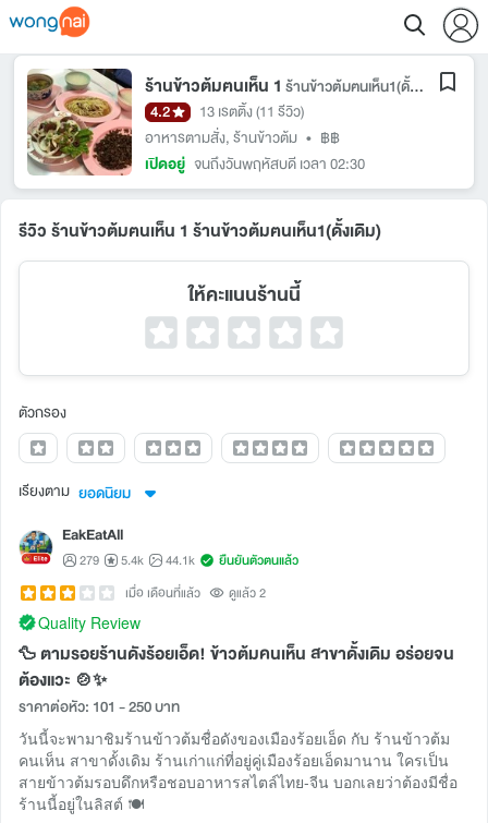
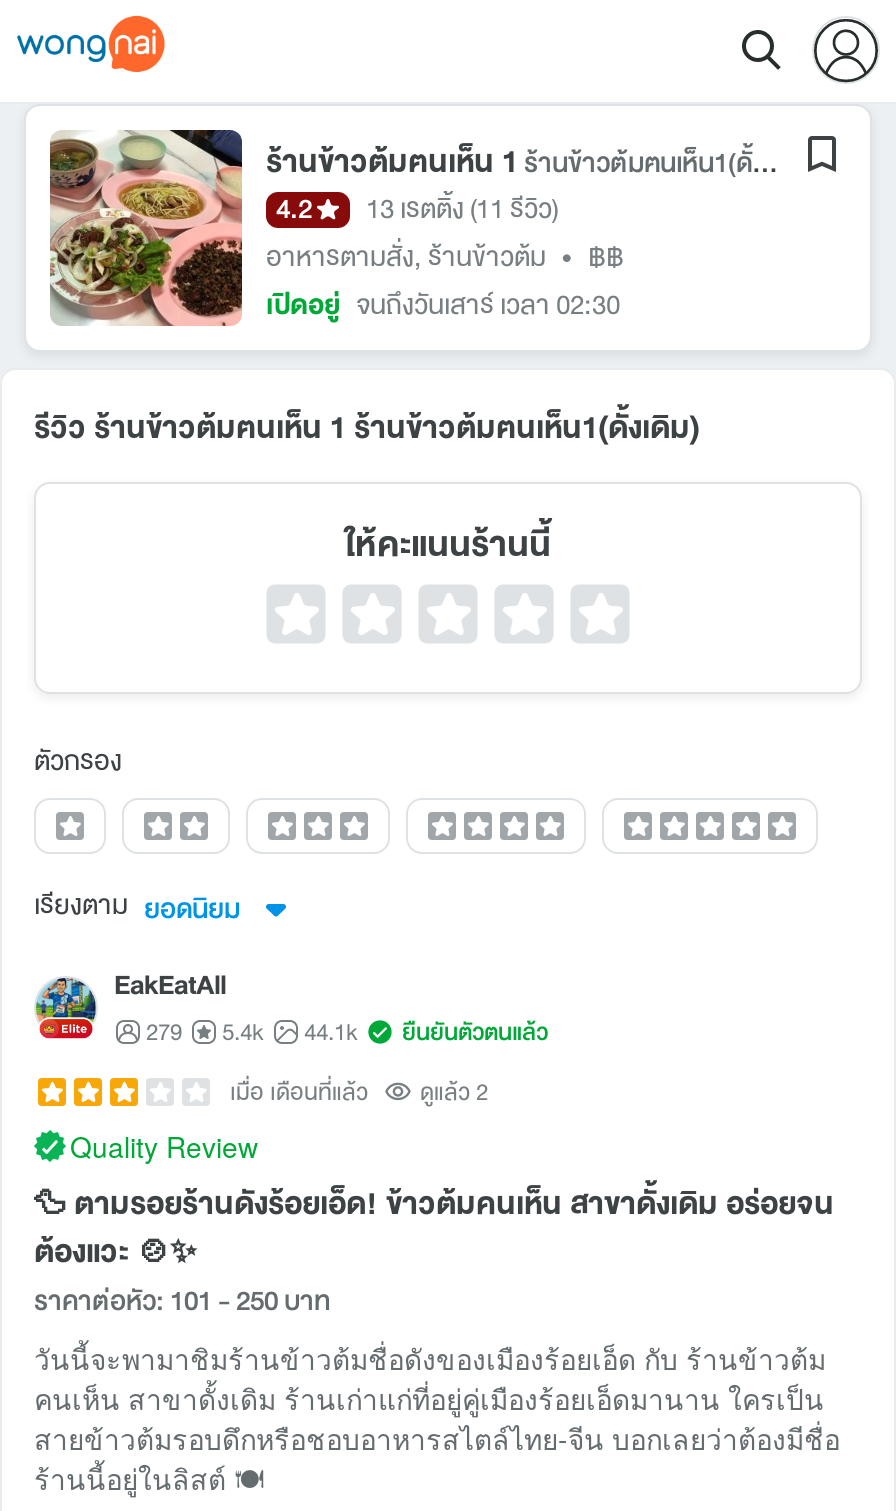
- เปิดอยู่ จนถึงวันพฤหัสบดี เวลา 02:30
+ เปิดอยู่ จนถึงวันเสาร์ เวลา 02:30
